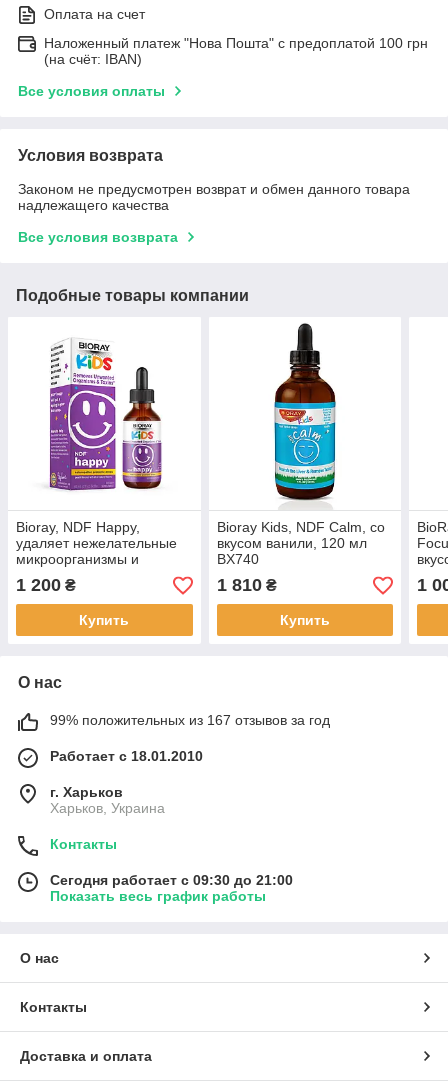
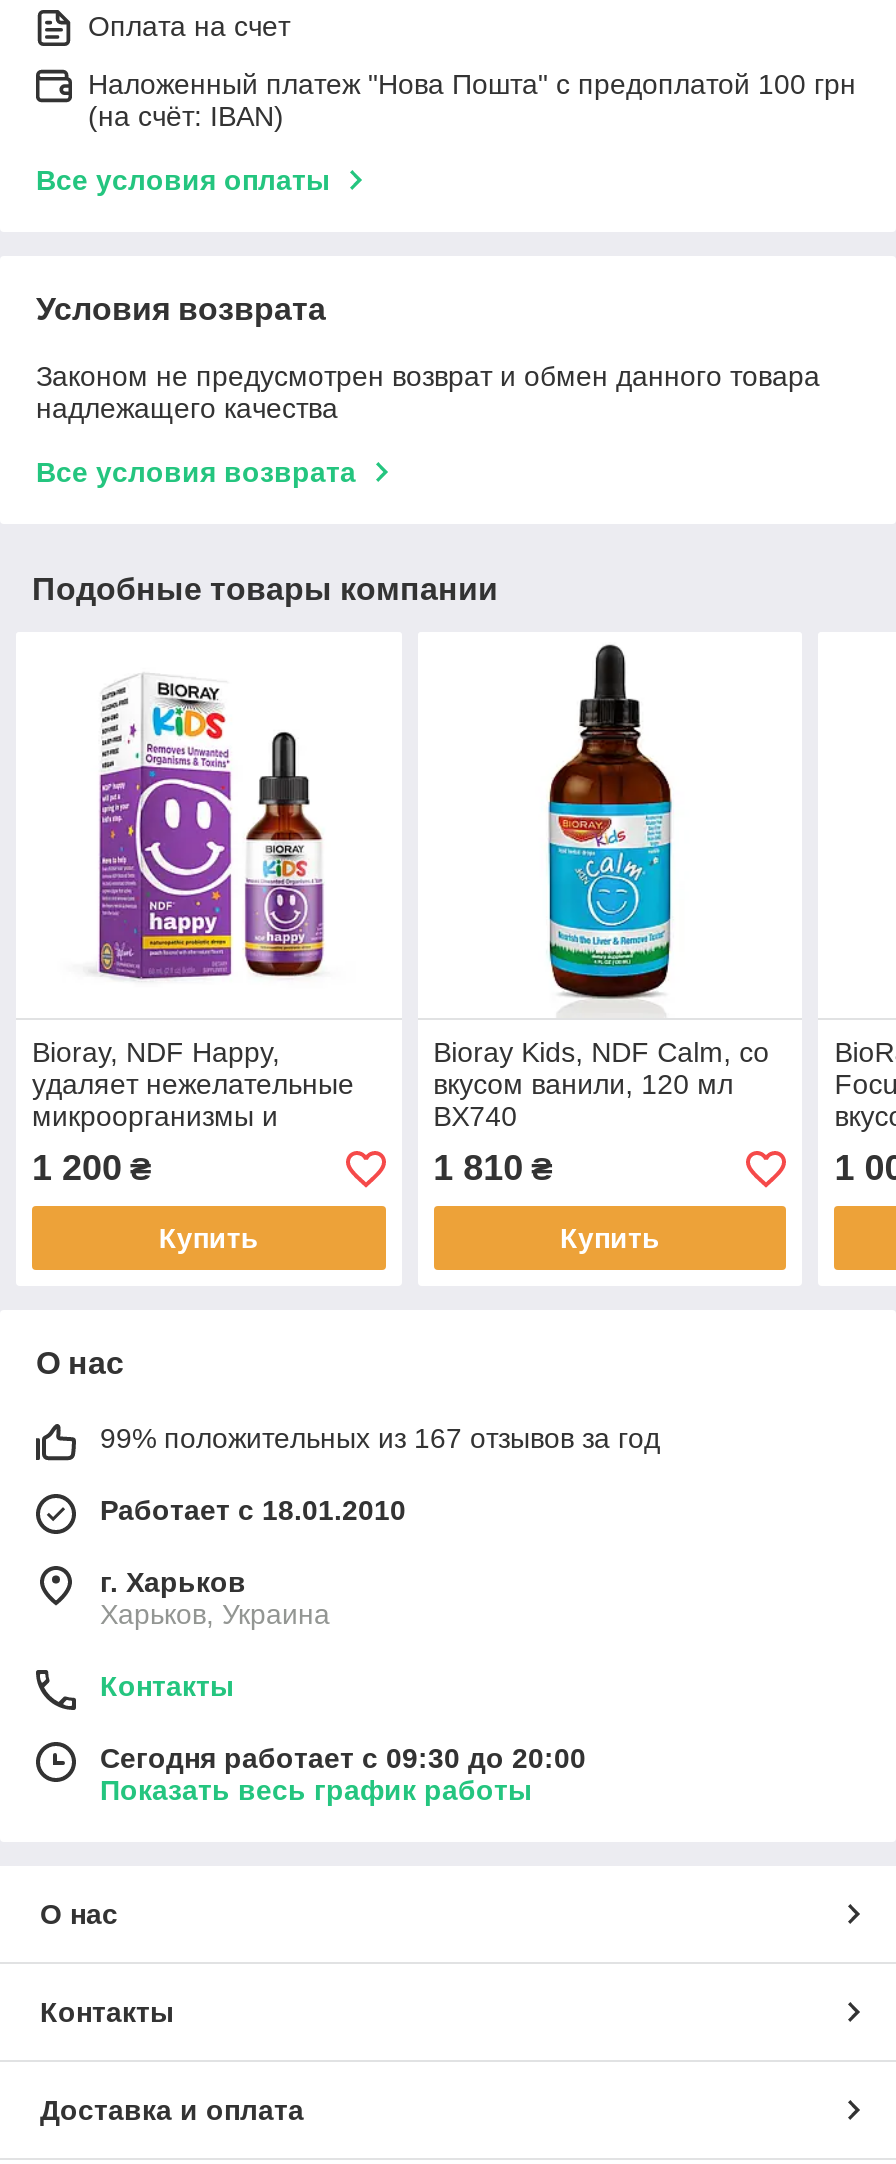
- Сегодня работает с 09:30 до 21:00
+ Сегодня работает с 09:30 до 20:00
